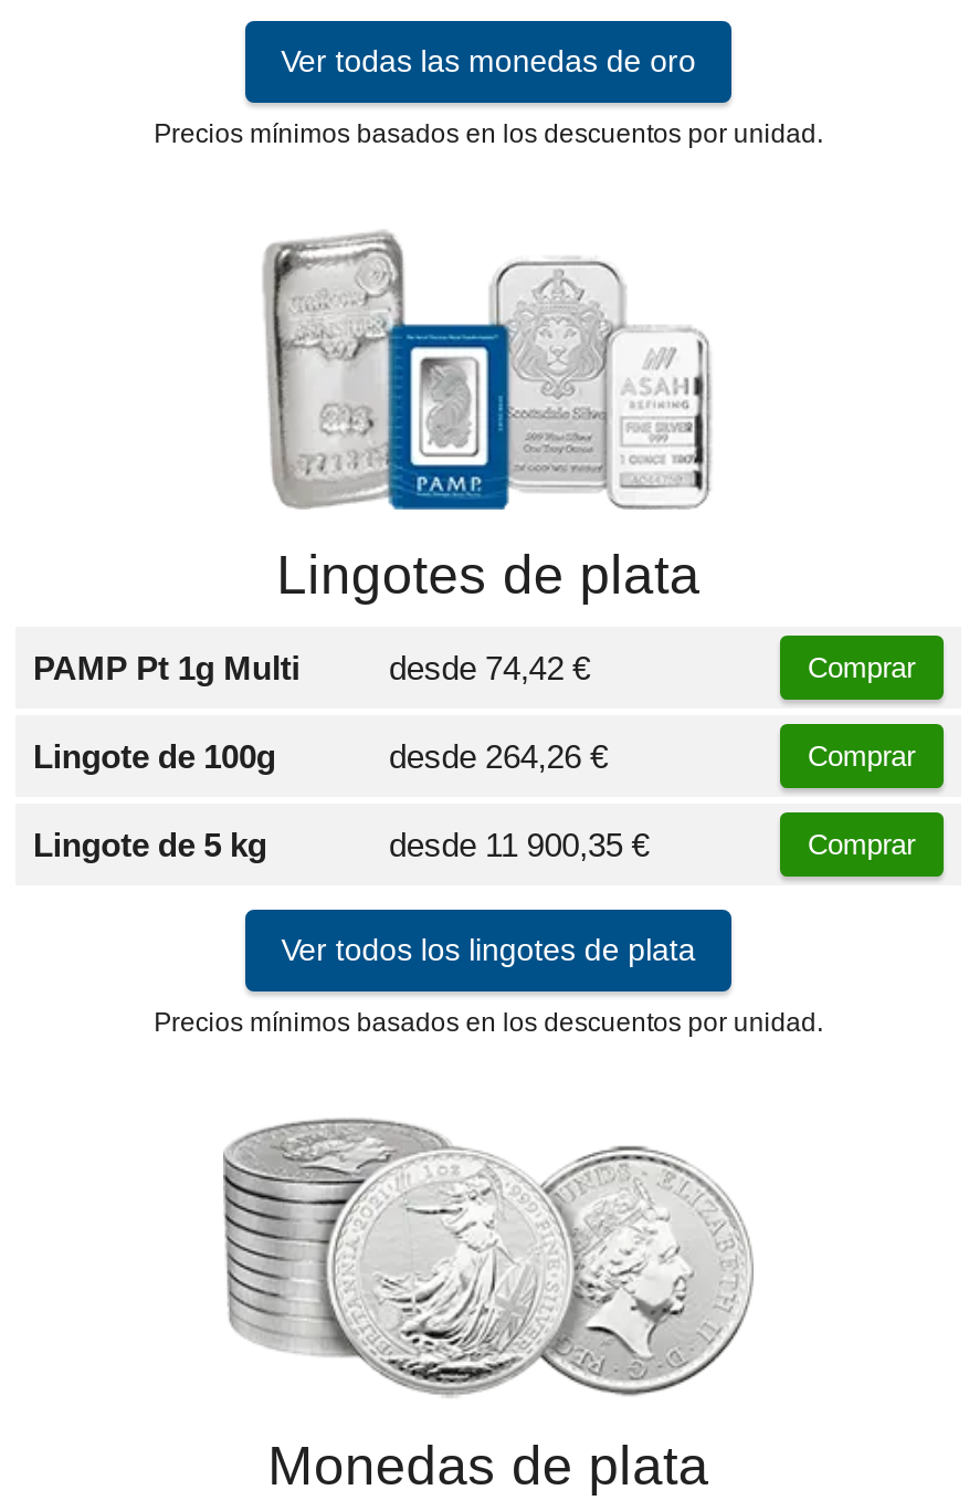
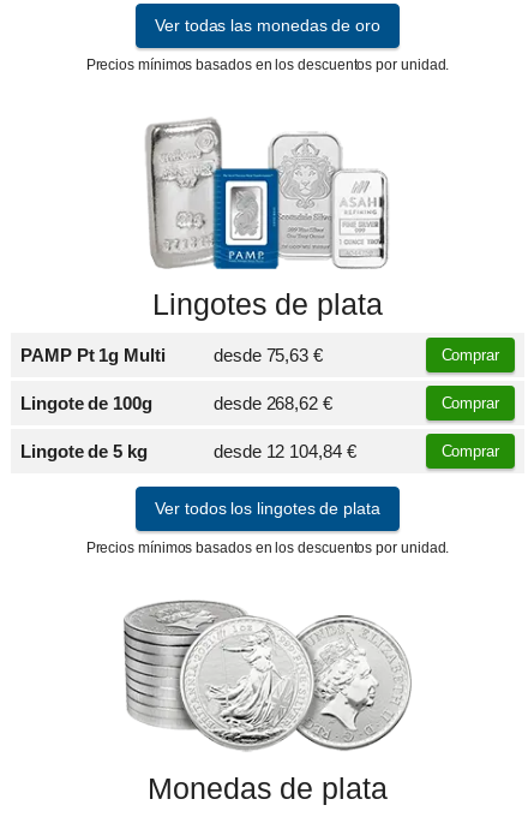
- desde 74,42 €
+ desde 75,63 €

- desde 264,26 €
+ desde 268,62 €

- desde 11 900,35 €
+ desde 12 104,84 €
